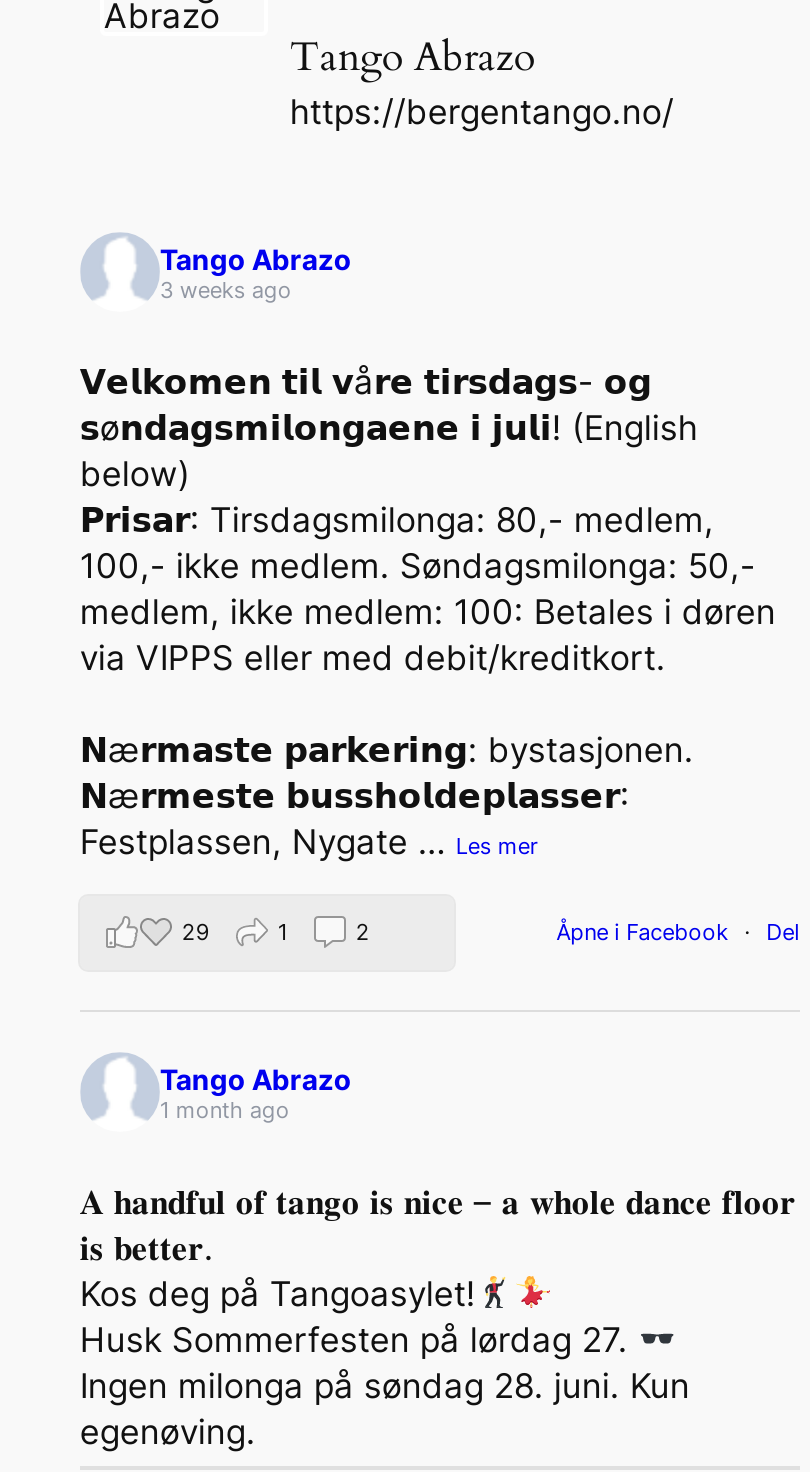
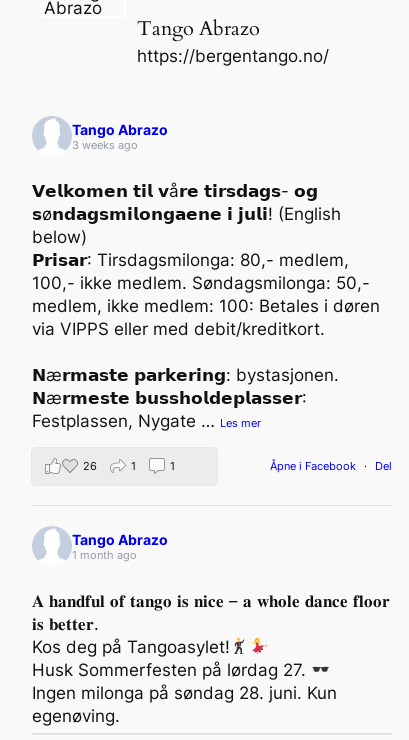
- 29
+ 26

- 2
+ 1
